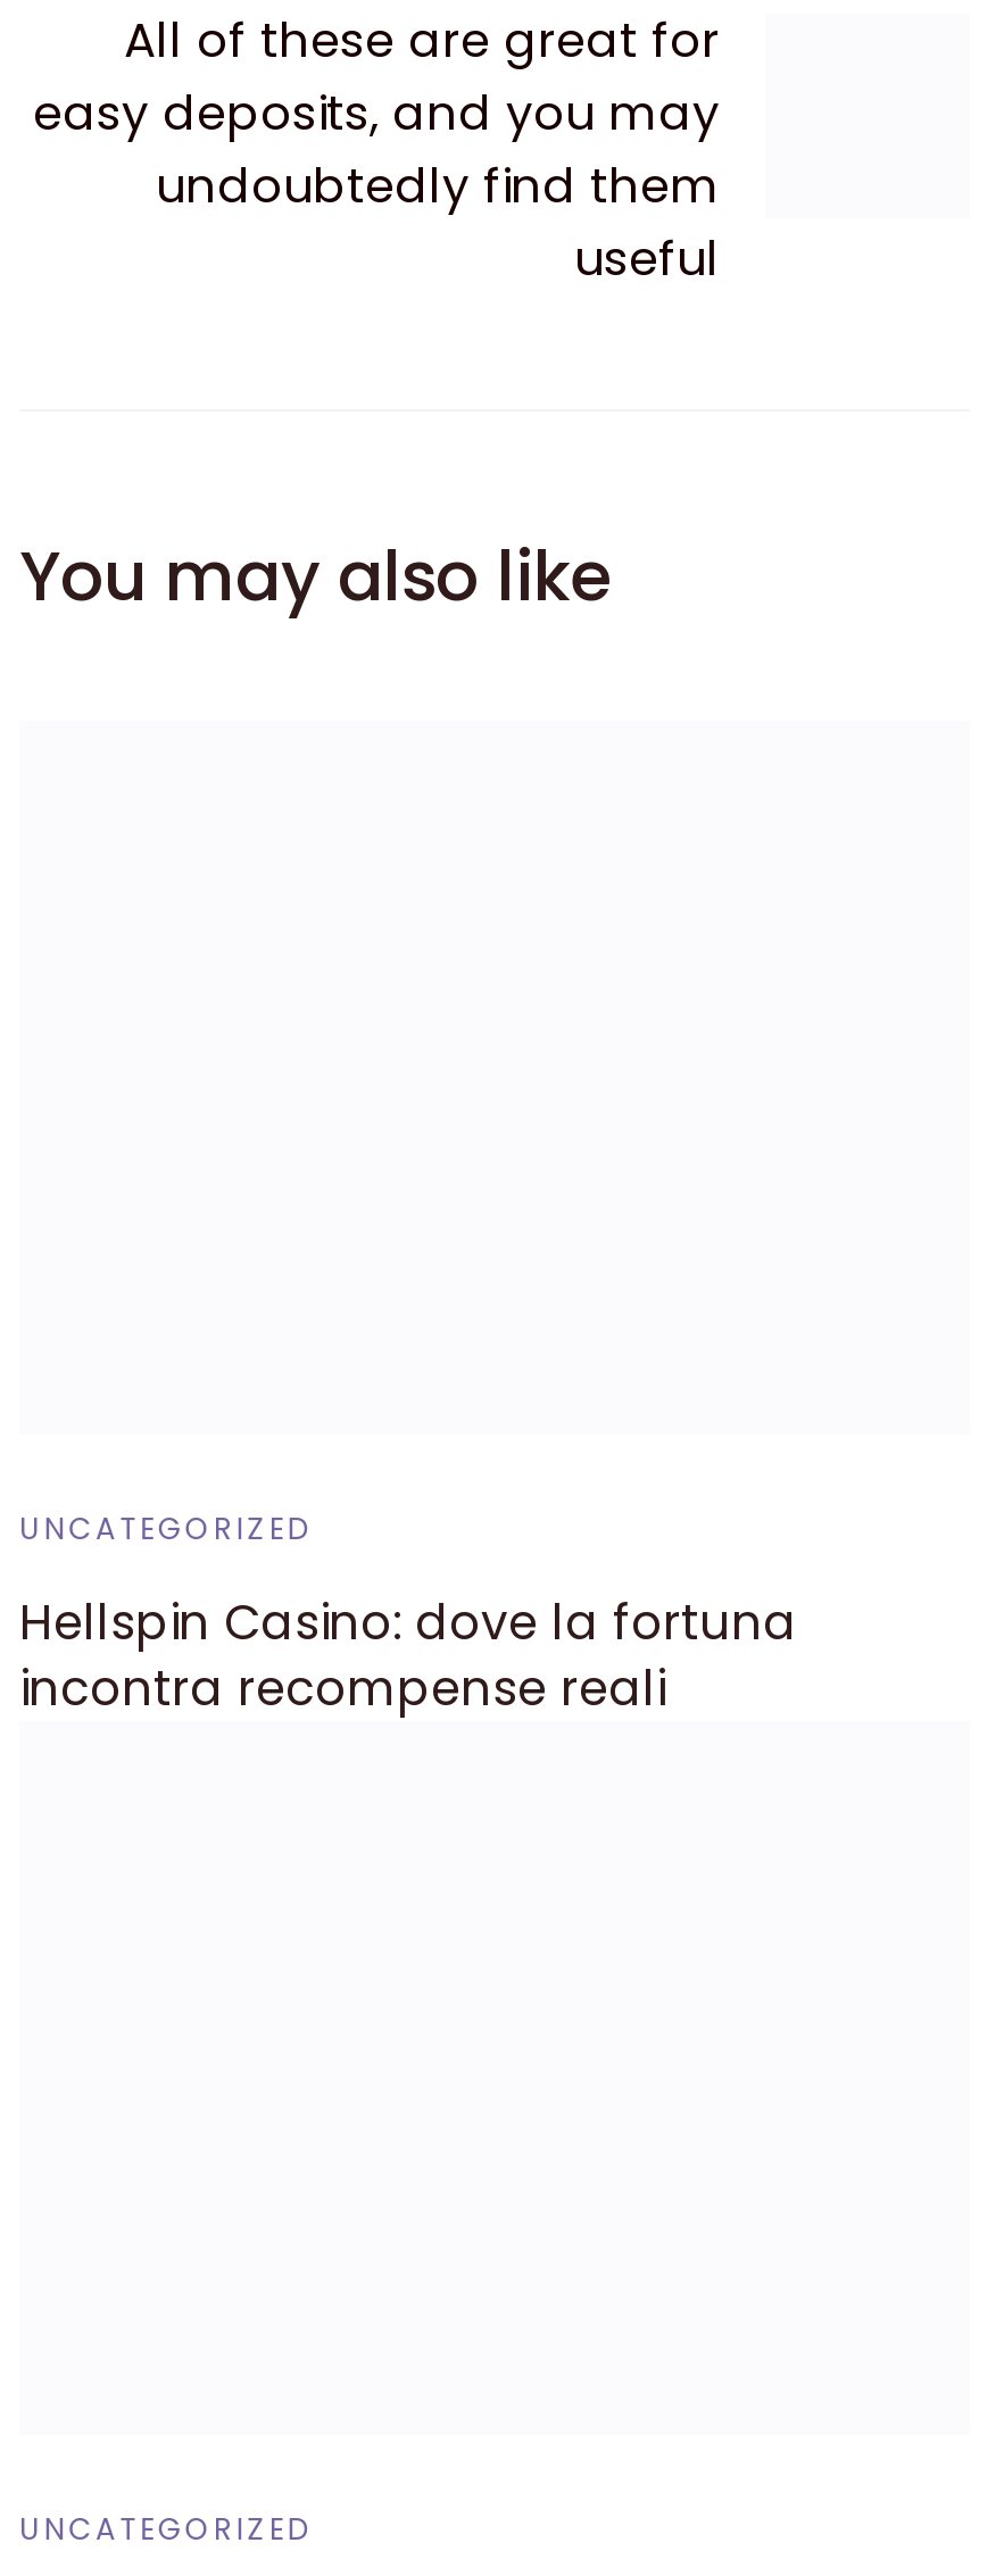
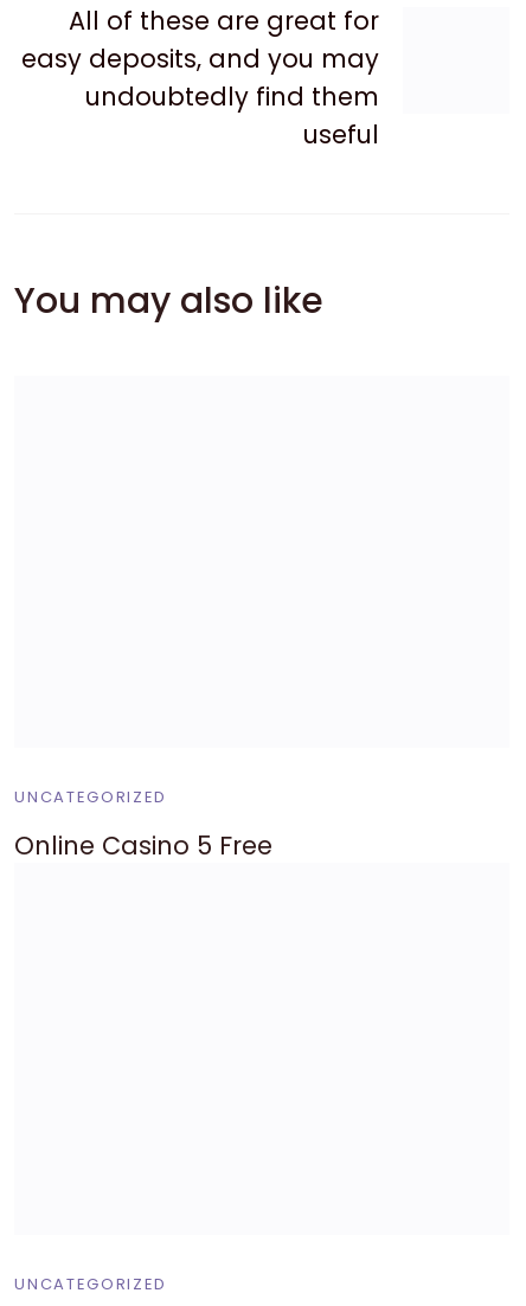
- Hellspin Casino: dove la fortuna
- incontra recompense reali
+ Online Casino 5 Free
